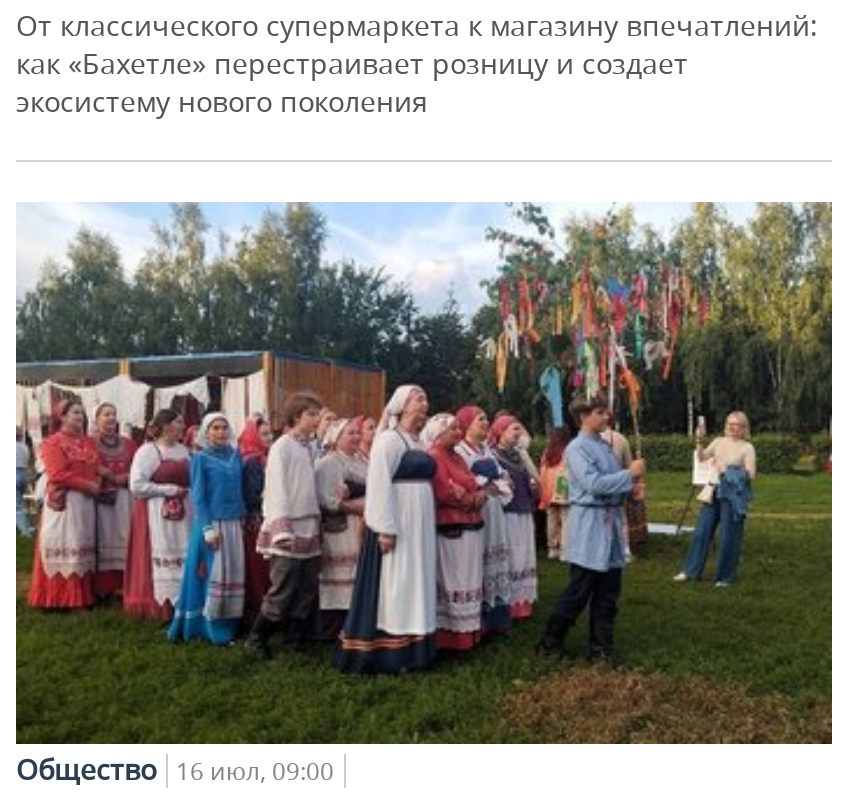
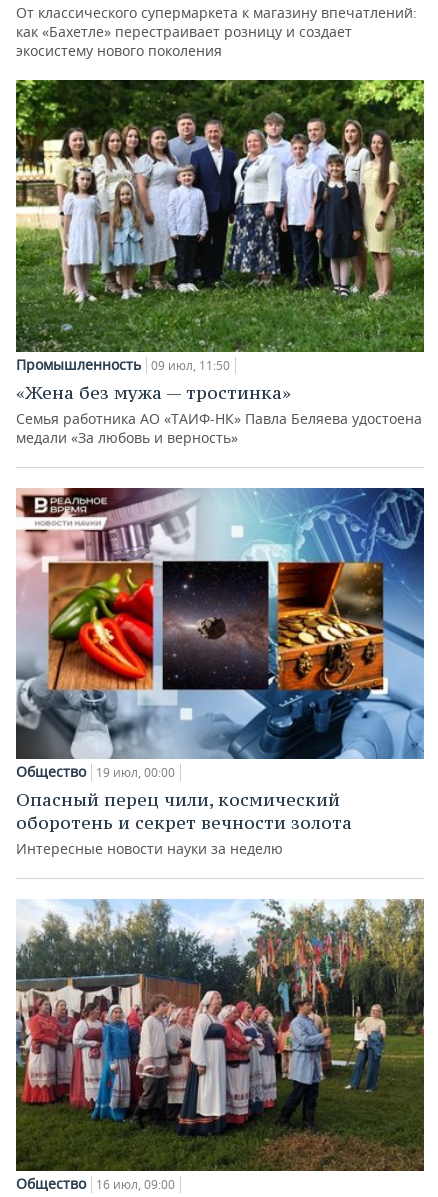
+ [image]
+ Промышленность 09 июл, 11:50
+ «Жена без мужа — тростинка»
+ Семья работника АО «ТАИФ-НК» Павла Беляева удостоена
+ медали «За любовь и верность»

+ [image]
+ Общество 19 июл, 00:00
+ Опасный перец чили, космический
+ оборотень и секрет вечности золота
+ Интересные новости науки за неделю
